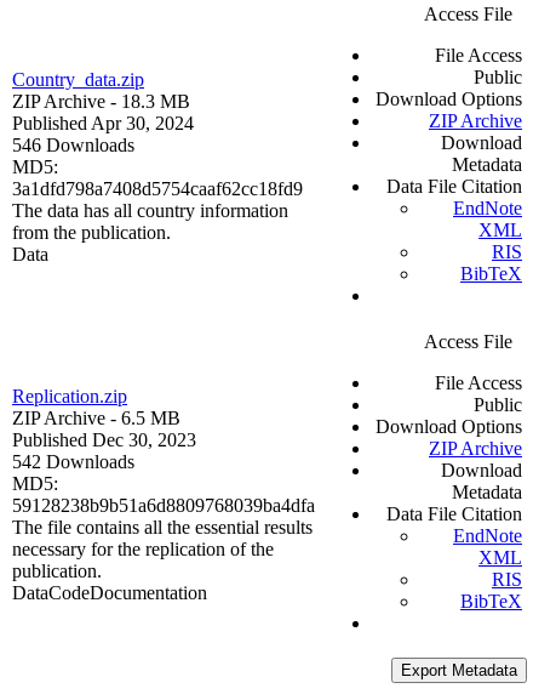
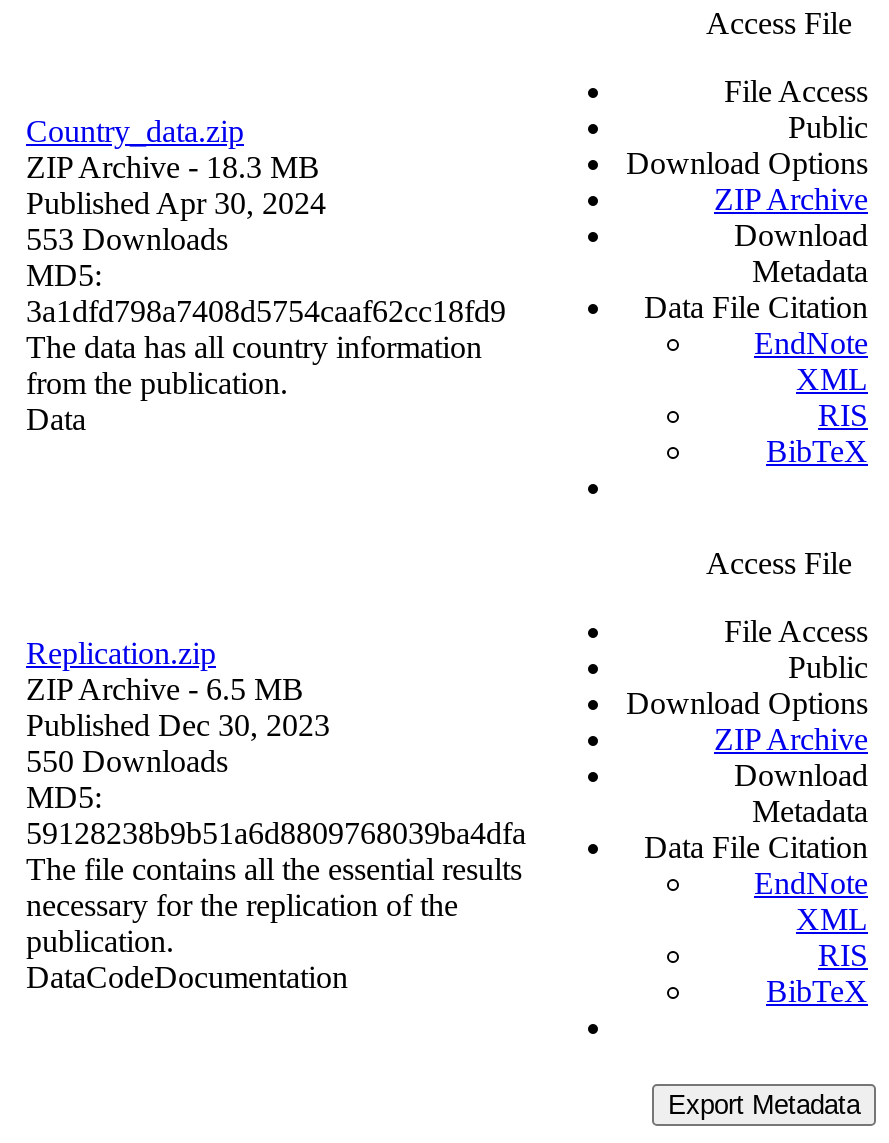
- 546 Downloads
+ 553 Downloads

- 542 Downloads
+ 550 Downloads
